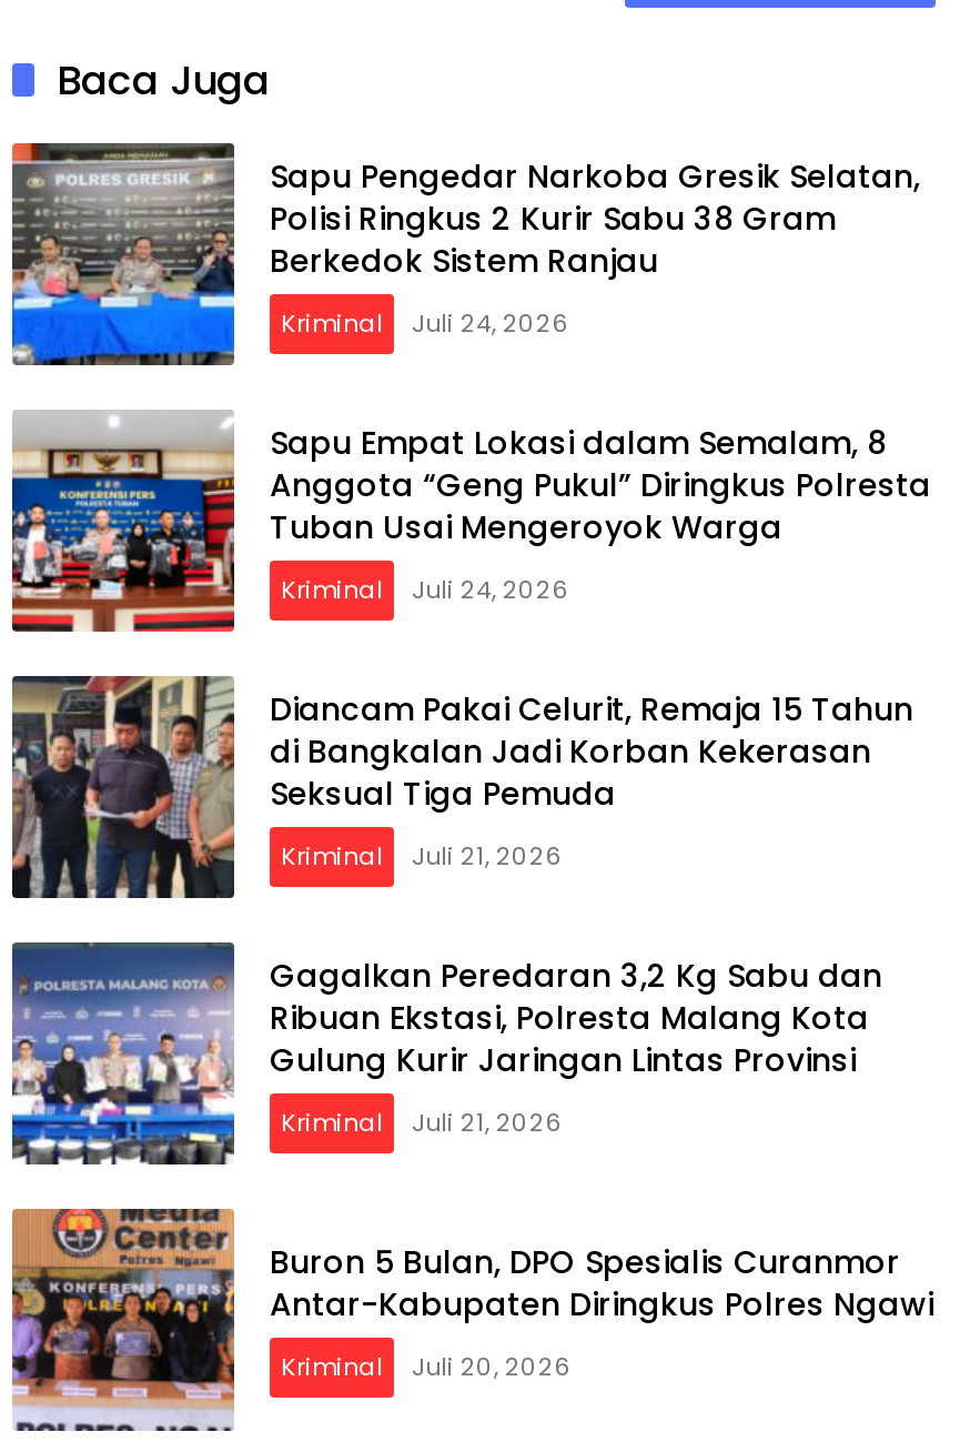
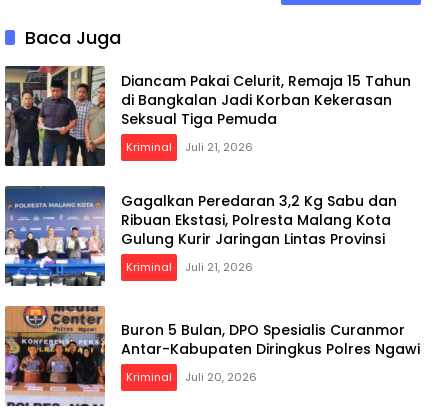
- [image]
- Sapu Pengedar Narkoba Gresik Selatan,
- Polisi Ringkus 2 Kurir Sabu 38 Gram
- Berkedok Sistem Ranjau
- Kriminal
- Juli 24, 2026
- Sapu Empat Lokasi dalam Semalam, 8
- Anggota “Geng Pukul” Diringkus Polresta
- Tuban Usai Mengeroyok Warga
- Kriminal
- Juli 24, 2026

- [image]
